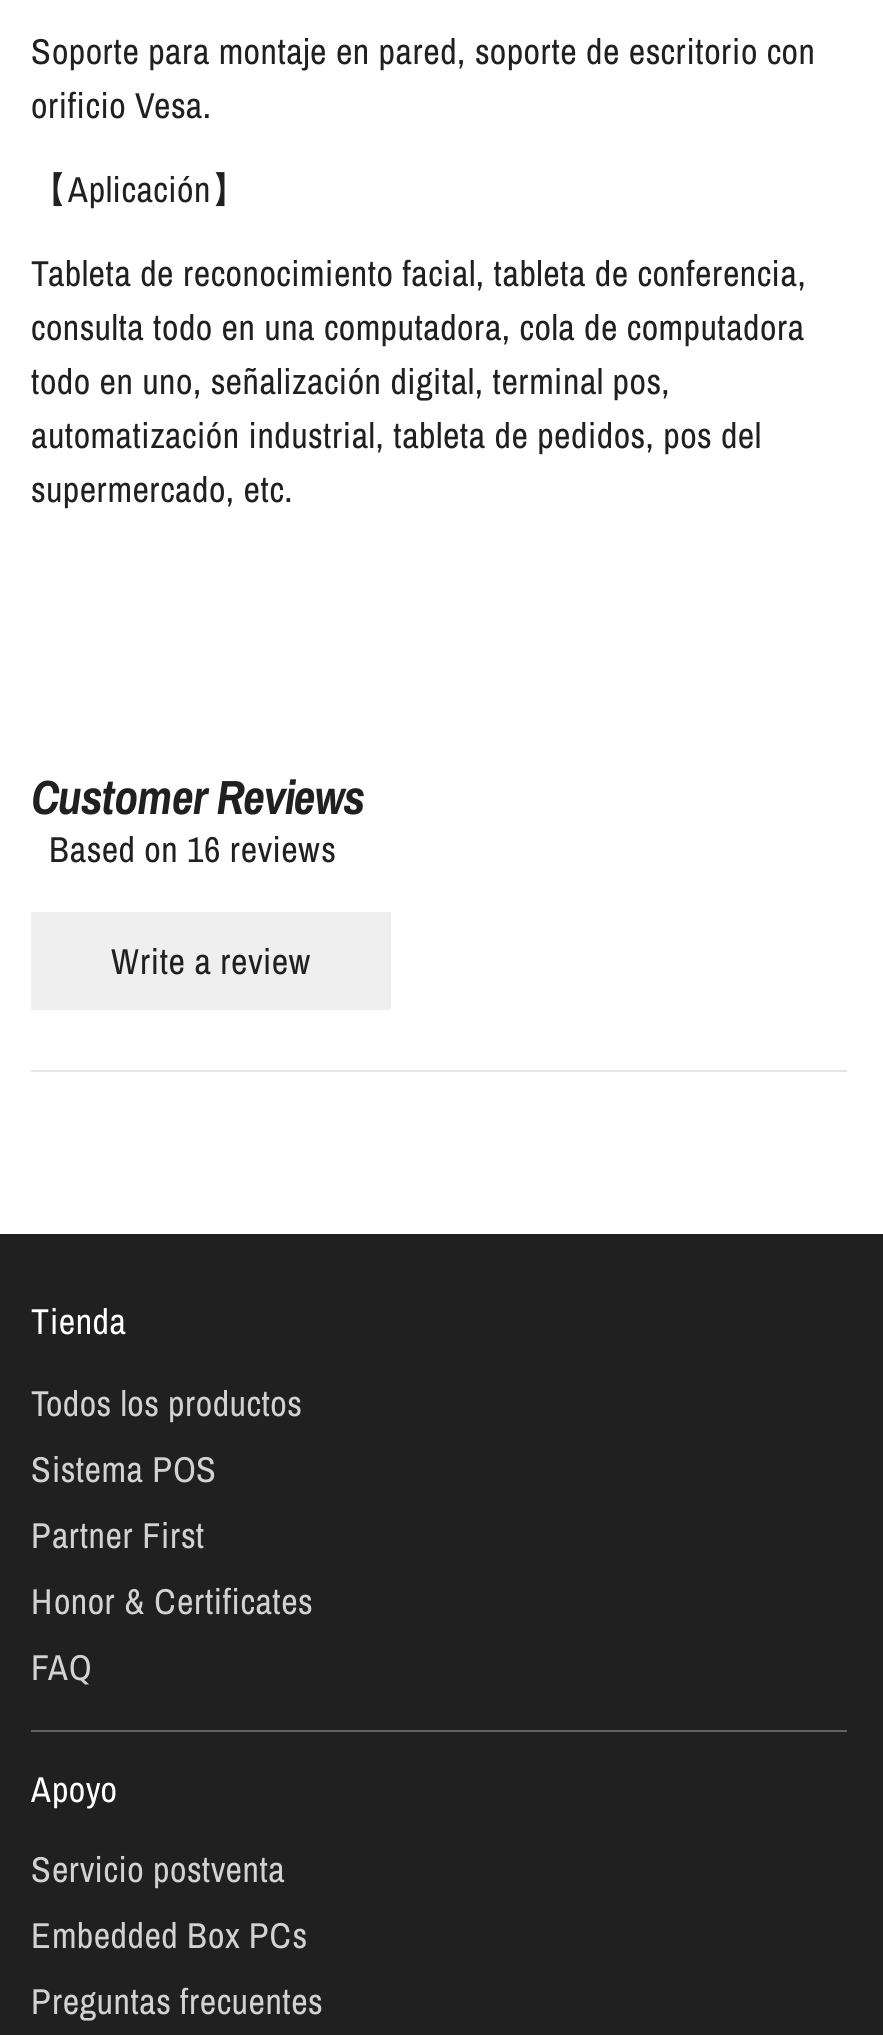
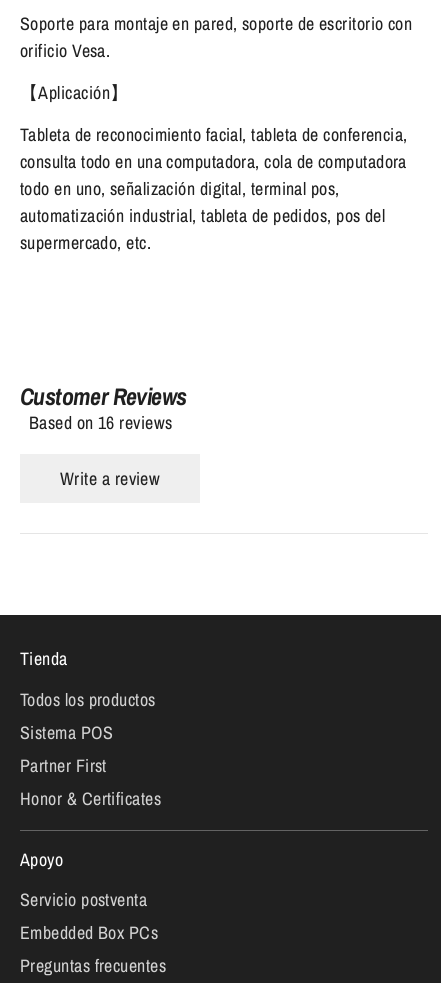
- FAQ
